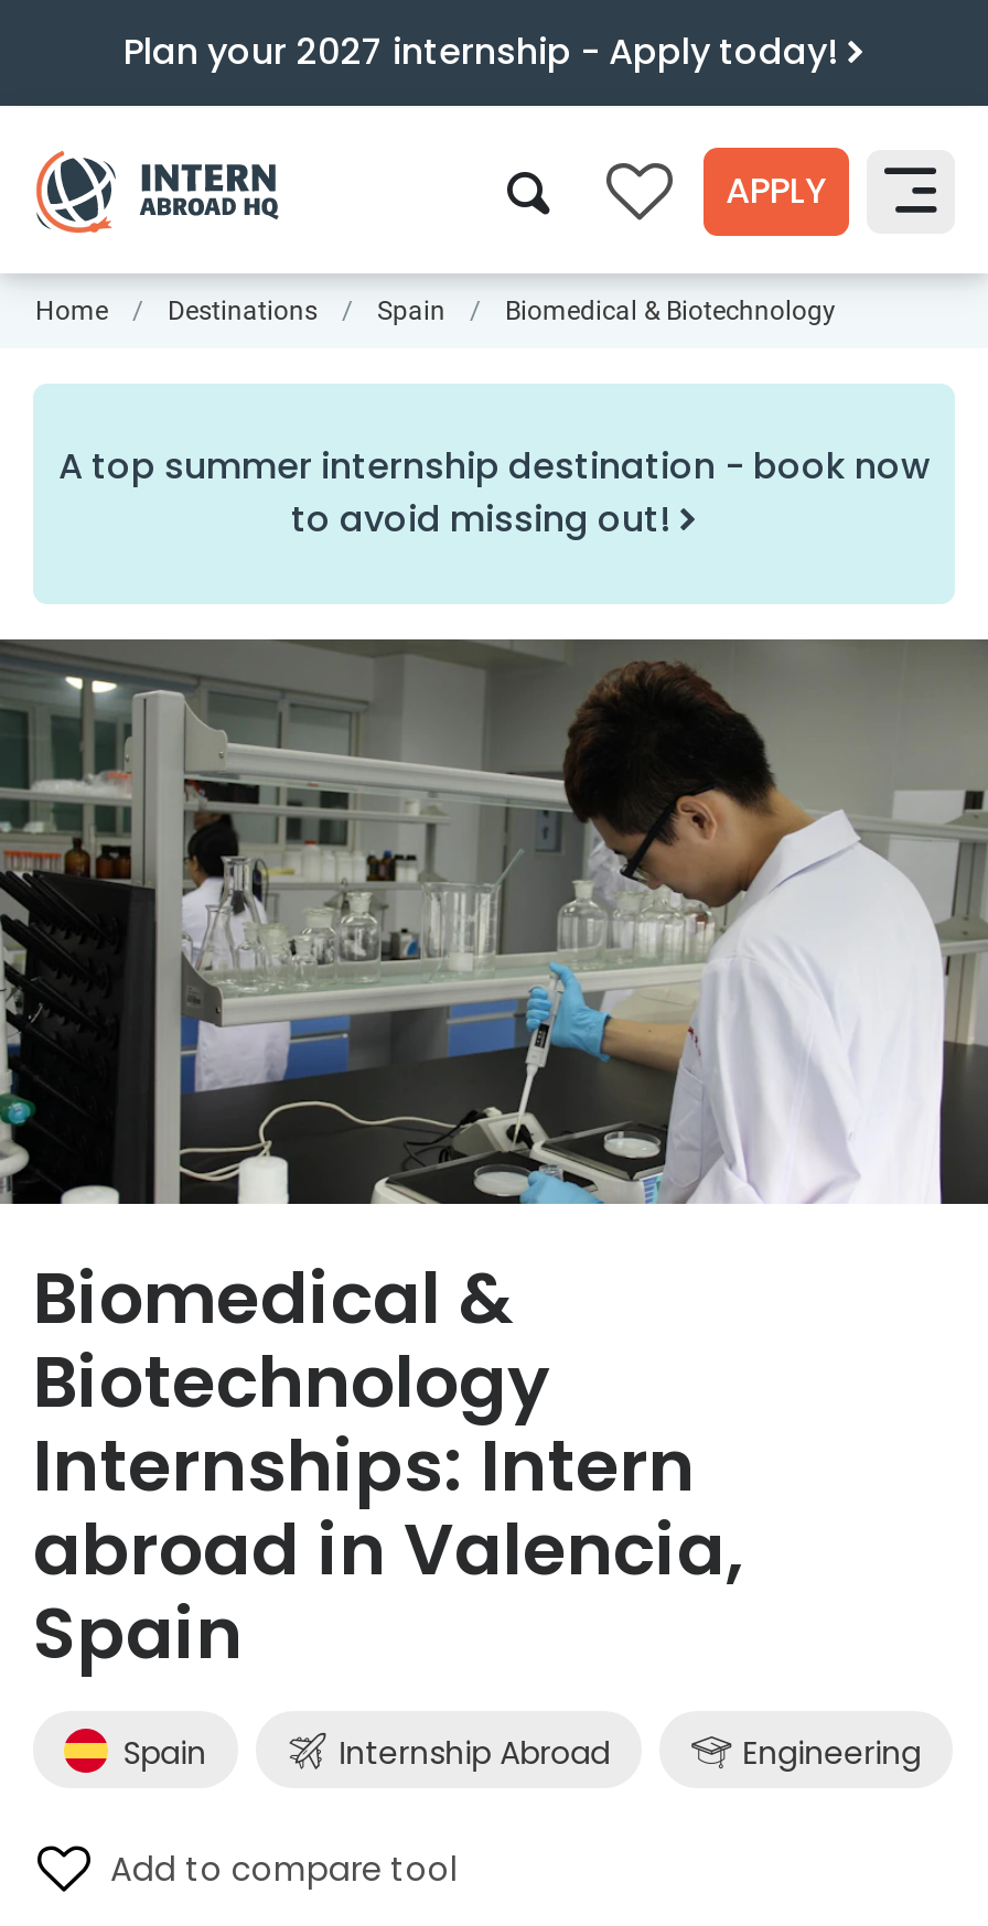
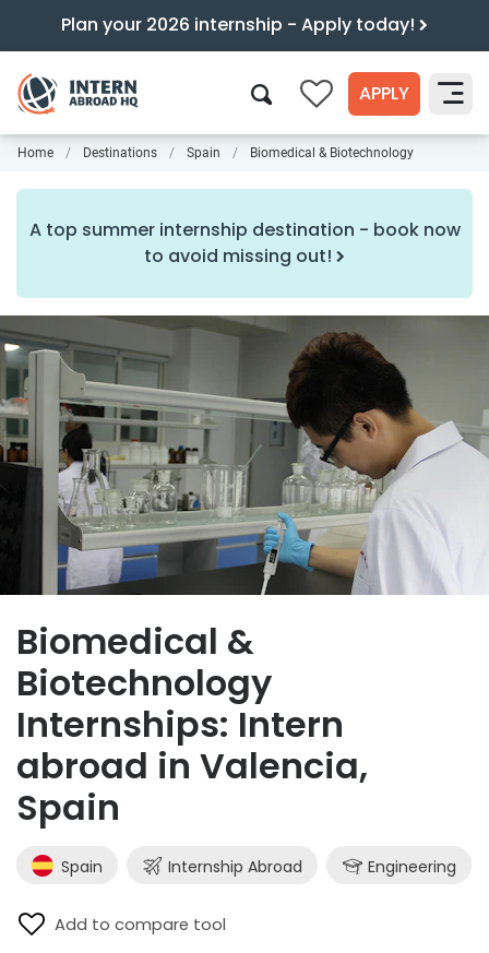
- Plan your 2027 internship - Apply today!
+ Plan your 2026 internship - Apply today!

- [image]
+ [image]
